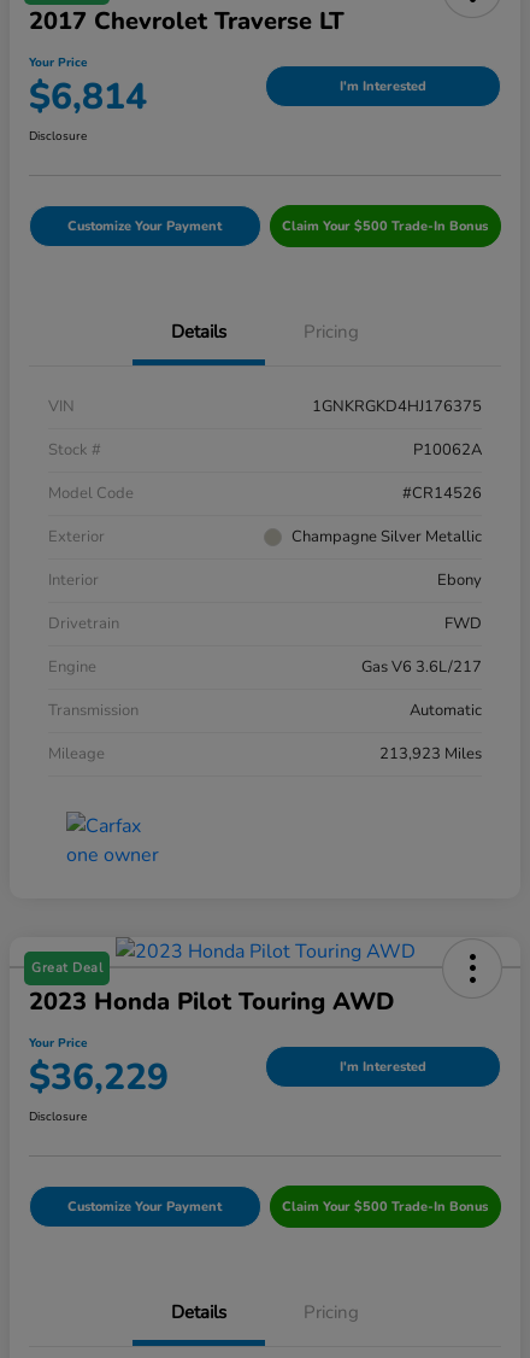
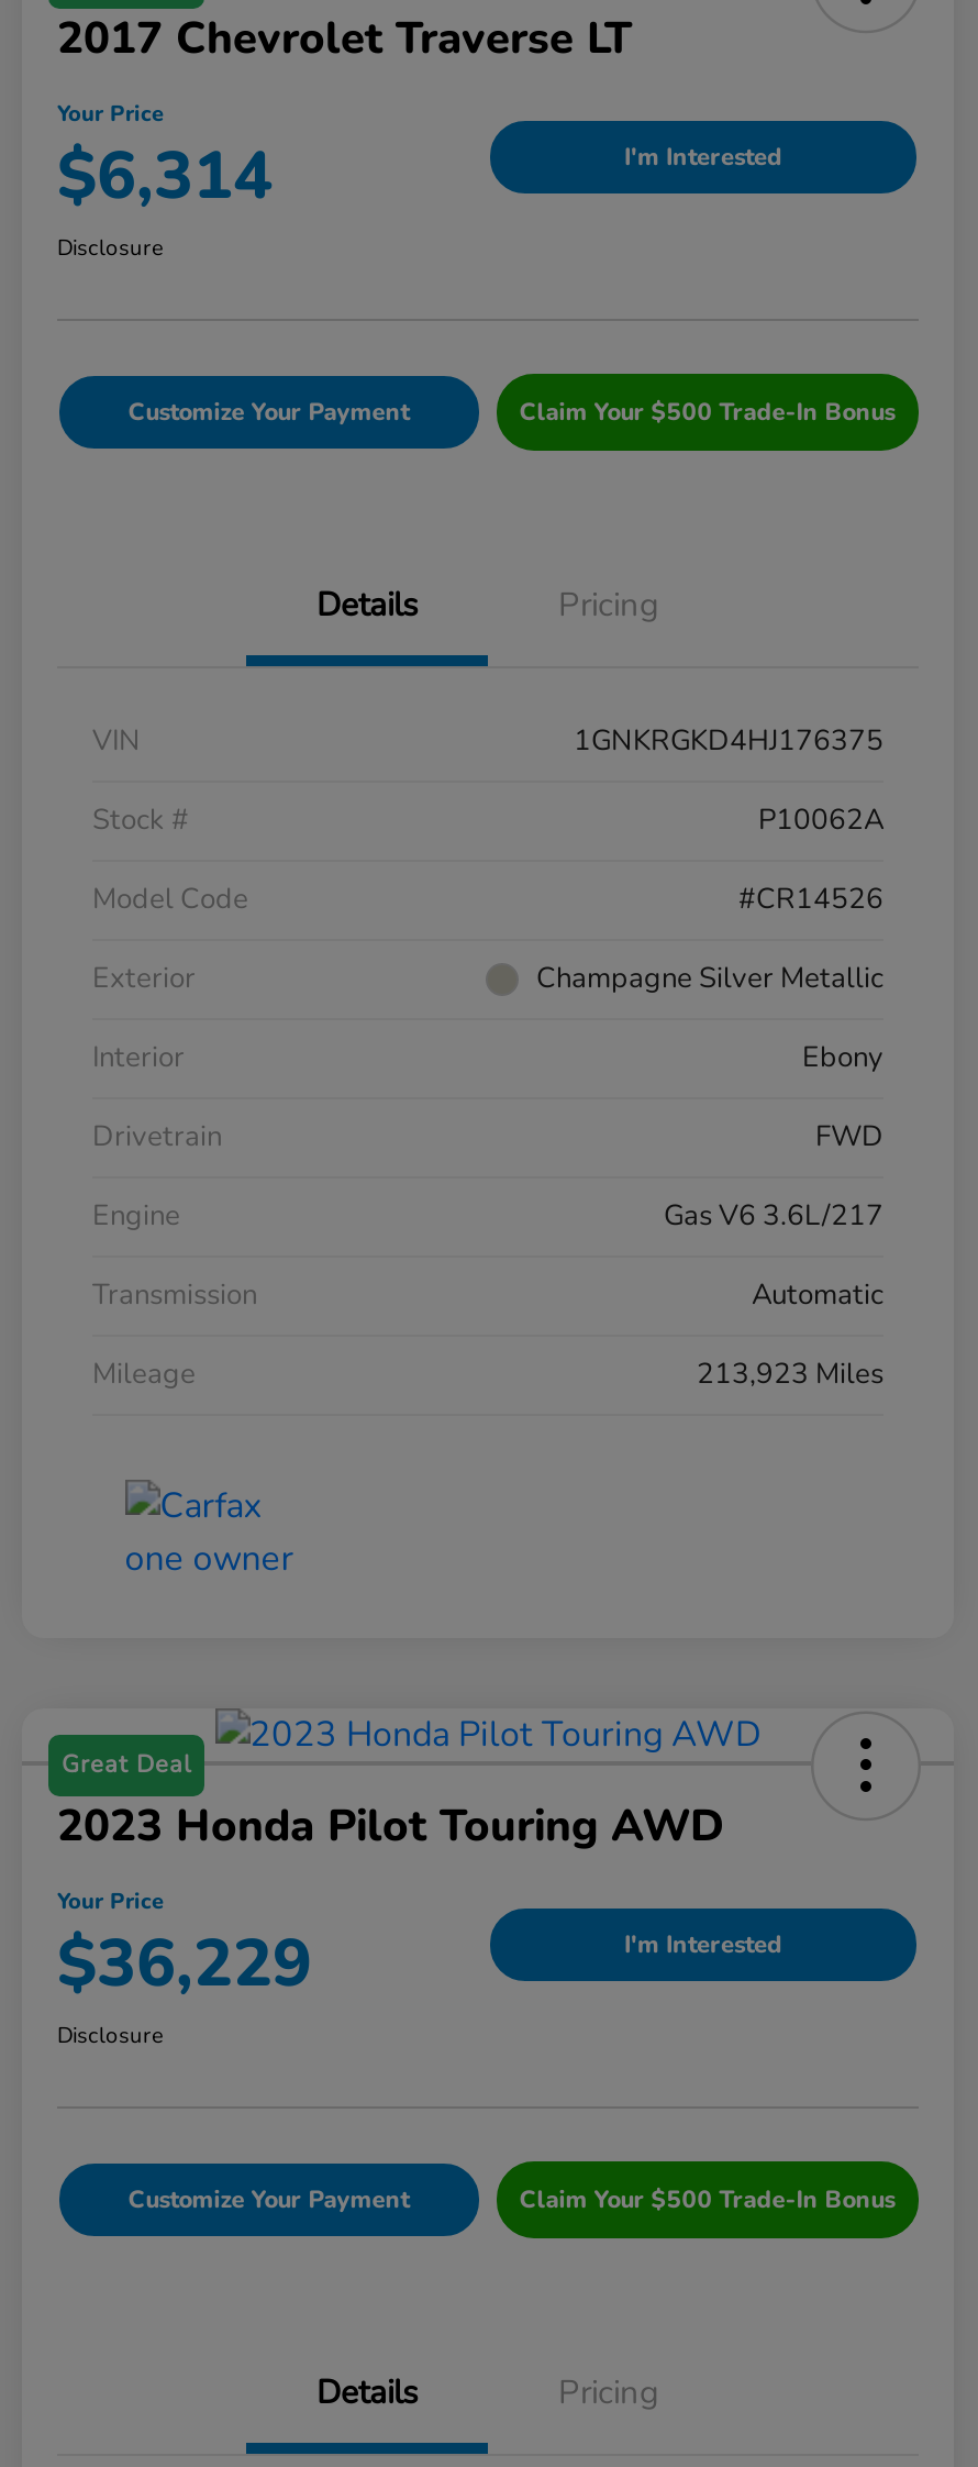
- $6,814
+ $6,314
